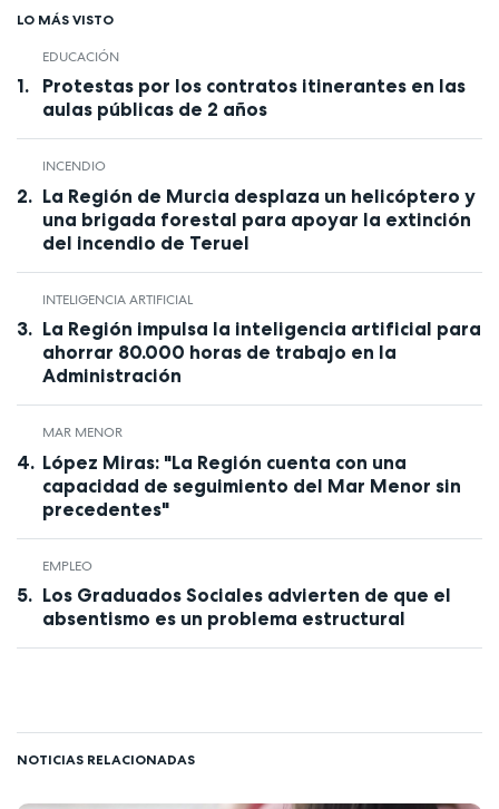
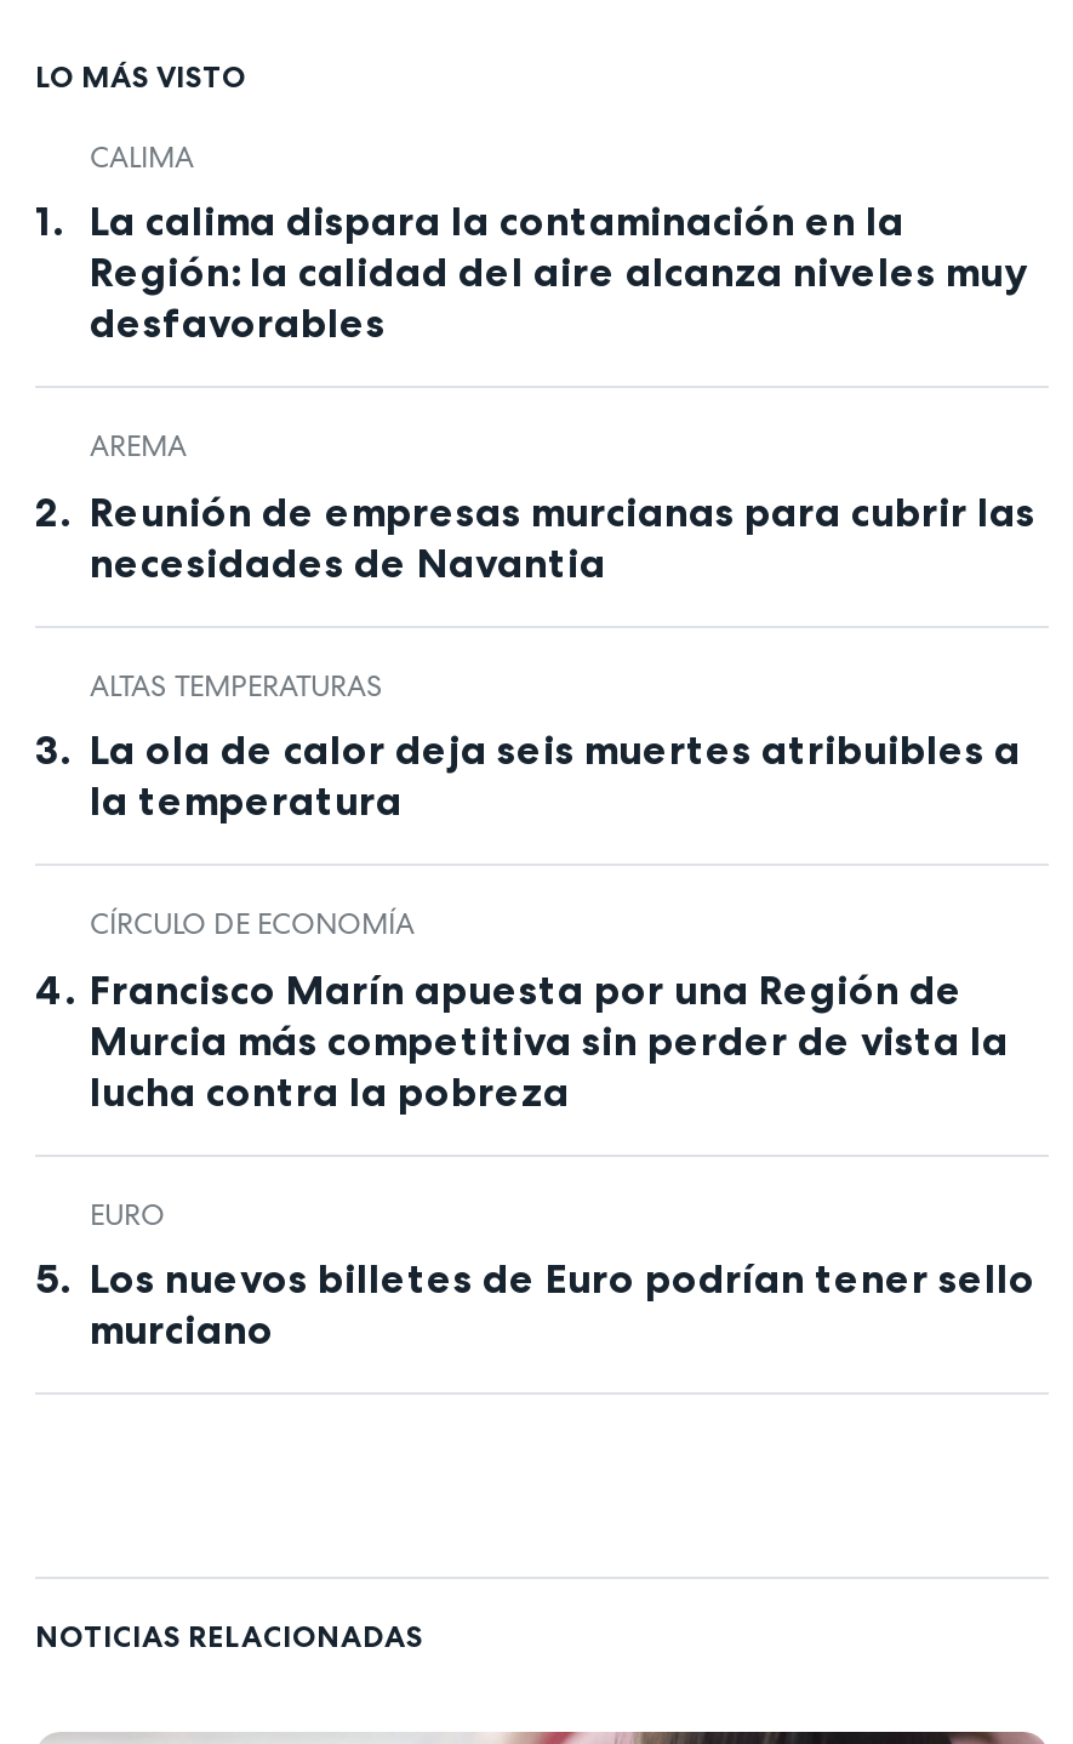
- EDUCACIÓN
- Protestas por los contratos itinerantes en las
- aulas públicas de 2 años
+ CALIMA
+ La calima dispara la contaminación en la
+ Región: la calidad del aire alcanza niveles muy
+ desfavorables

- INCENDIO
- La Región de Murcia desplaza un helicóptero y
- una brigada forestal para apoyar la extinción
- del incendio de Teruel
+ AREMA
+ Reunión de empresas murcianas para cubrir las
+ necesidades de Navantia

- INTELIGENCIA ARTIFICIAL
- La Región impulsa la inteligencia artificial para
- ahorrar 80.000 horas de trabajo en la
- Administración
+ ALTAS TEMPERATURAS
+ La ola de calor deja seis muertes atribuibles a
+ la temperatura

- MAR MENOR
- López Miras: "La Región cuenta con una
- capacidad de seguimiento del Mar Menor sin
- precedentes"
+ CÍRCULO DE ECONOMÍA
+ Francisco Marín apuesta por una Región de
+ Murcia más competitiva sin perder de vista la
+ lucha contra la pobreza

- EMPLEO
- Los Graduados Sociales advierten de que el
- absentismo es un problema estructural
+ EURO
+ Los nuevos billetes de Euro podrían tener sello
+ murciano
